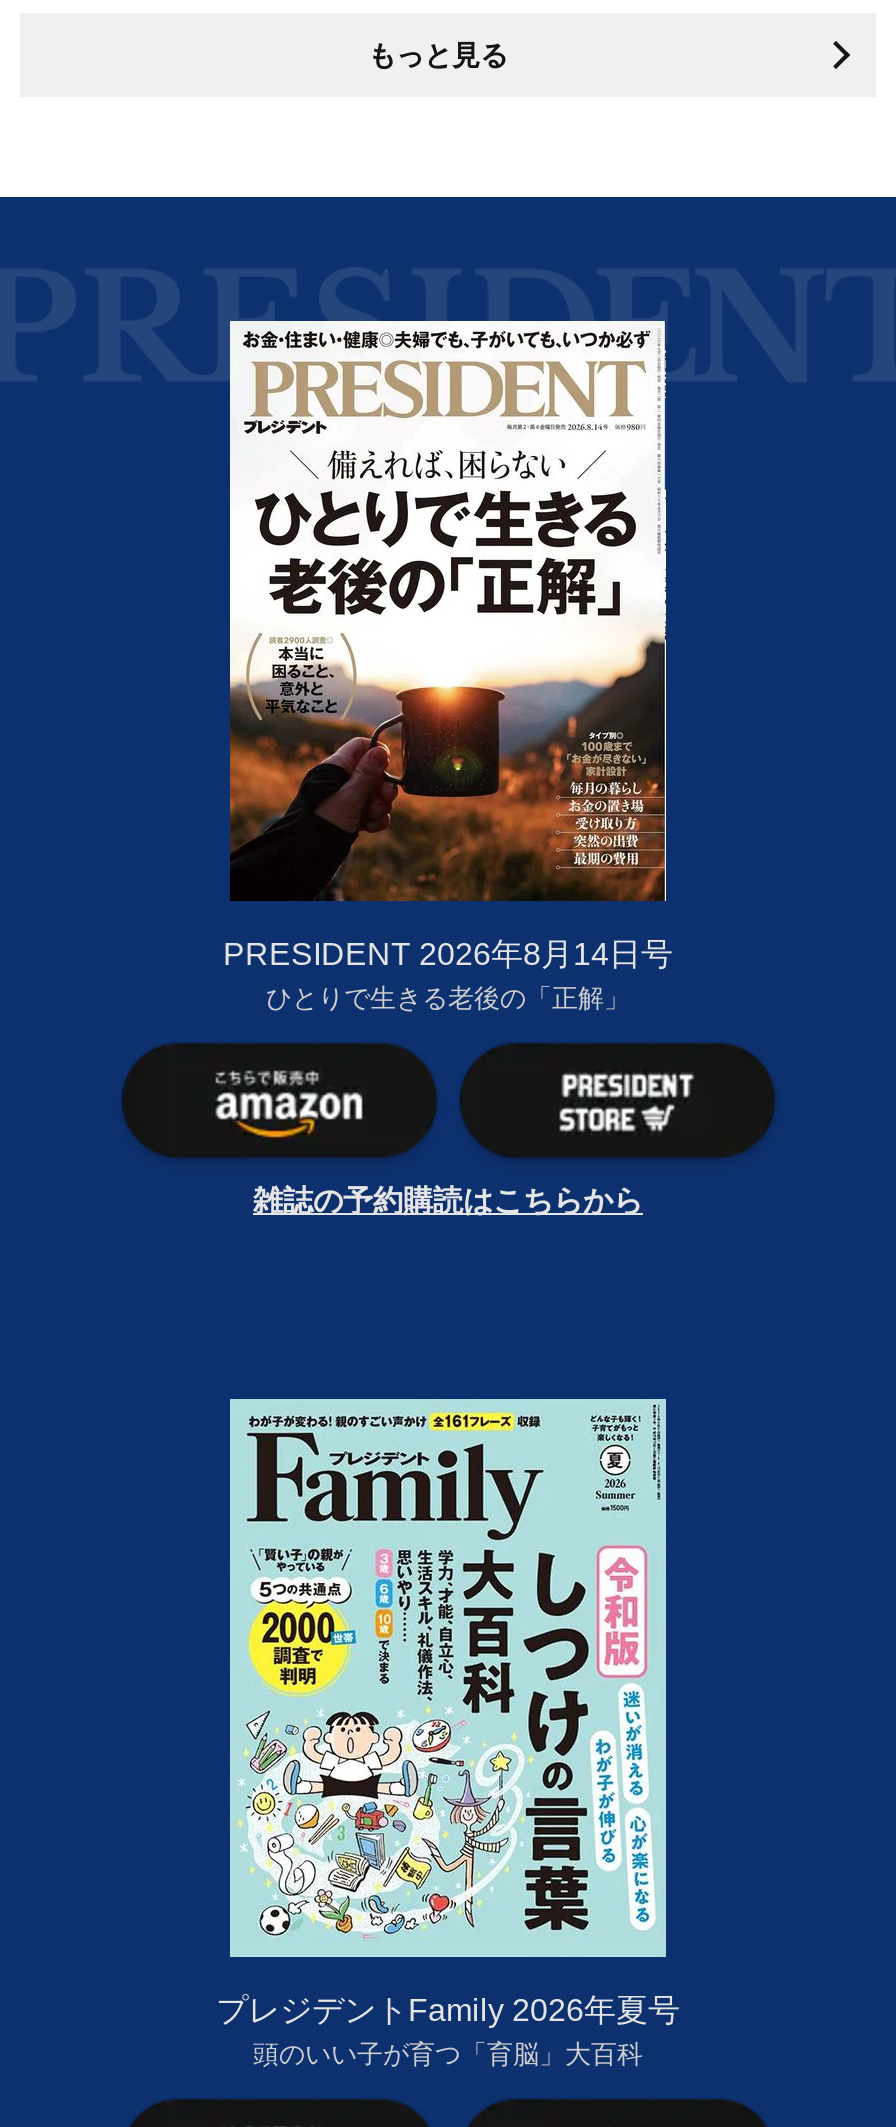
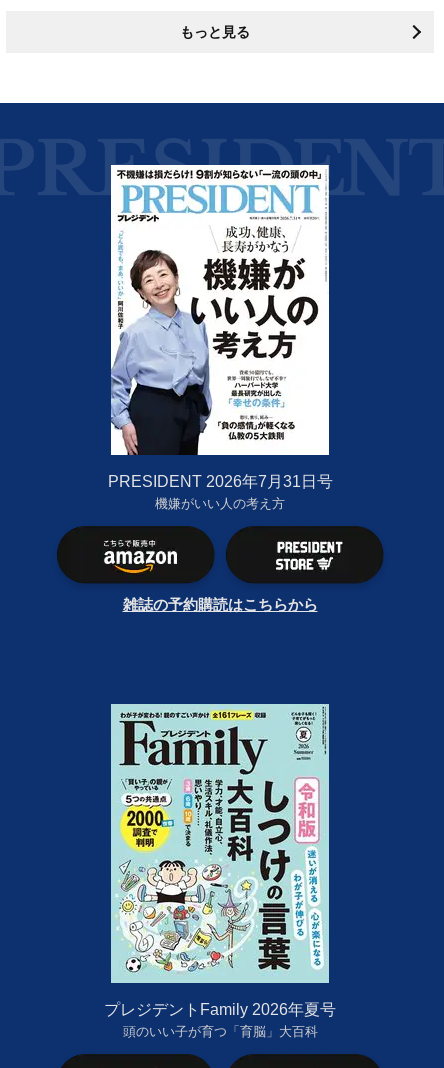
- [image]
- PRESIDENT 2026年8月14日号
- ひとりで生きる老後の「正解」
+ [image]
+ PRESIDENT 2026年7月31日号
+ 機嫌がいい人の考え方
